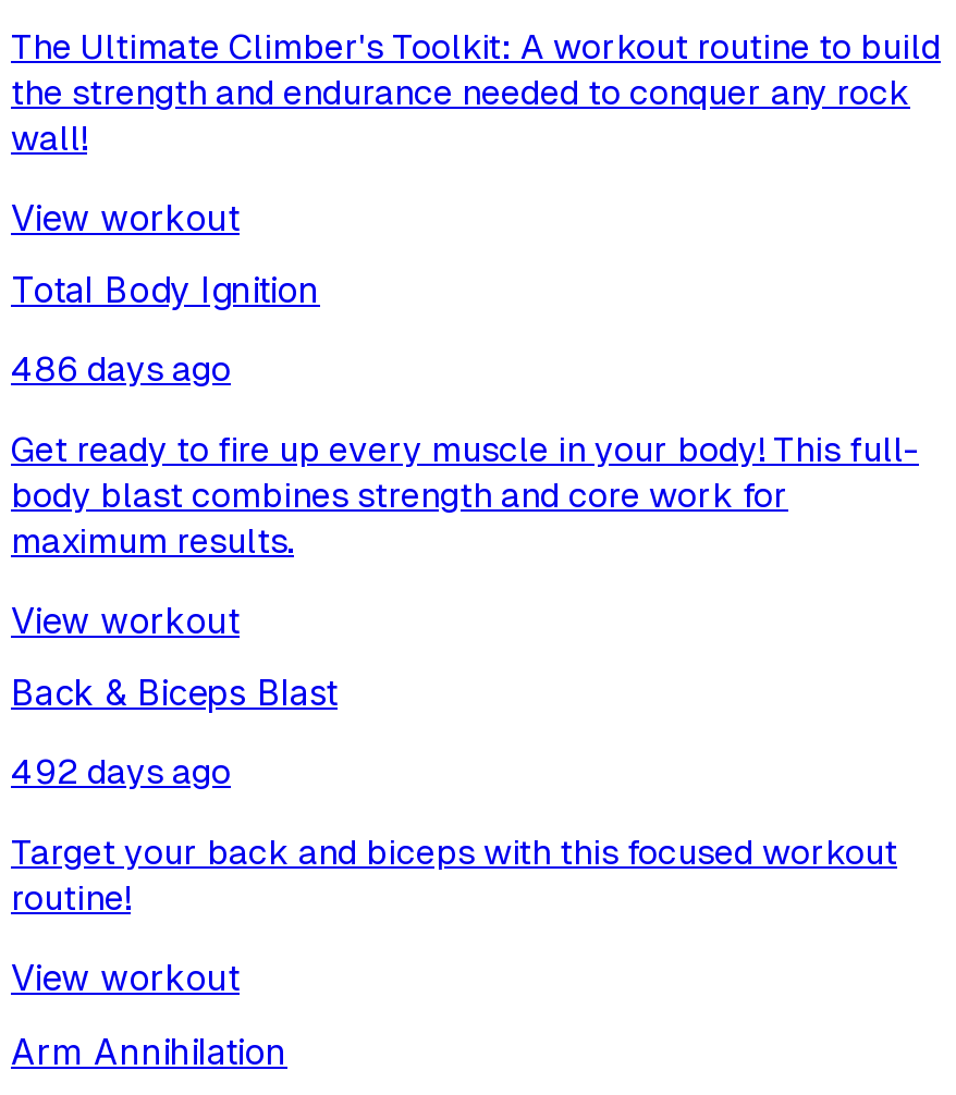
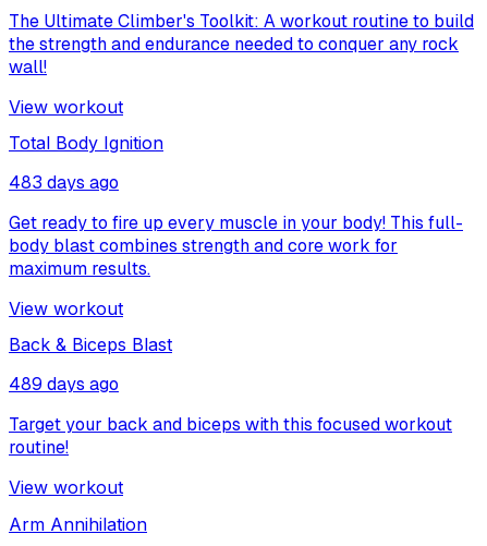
- 486 days ago
+ 483 days ago

- 492 days ago
+ 489 days ago
